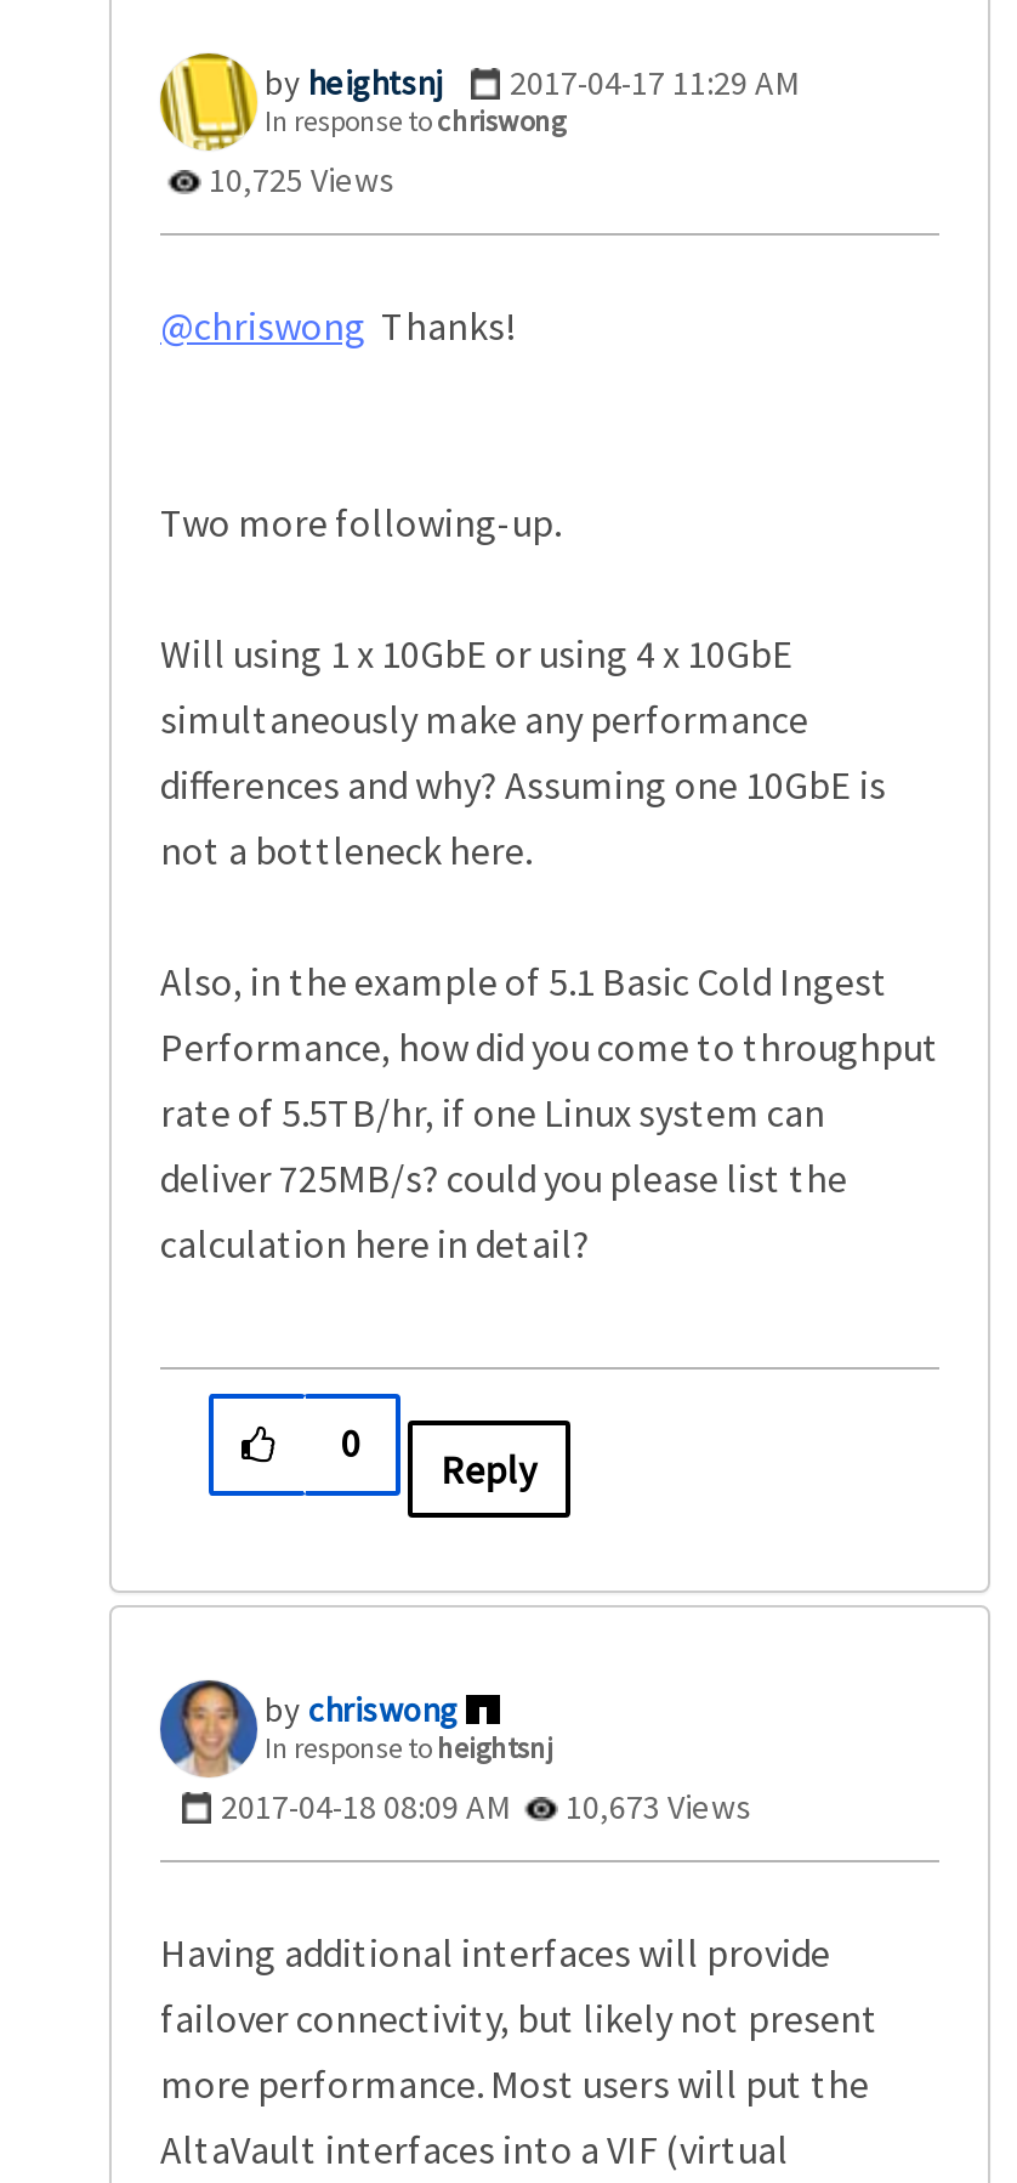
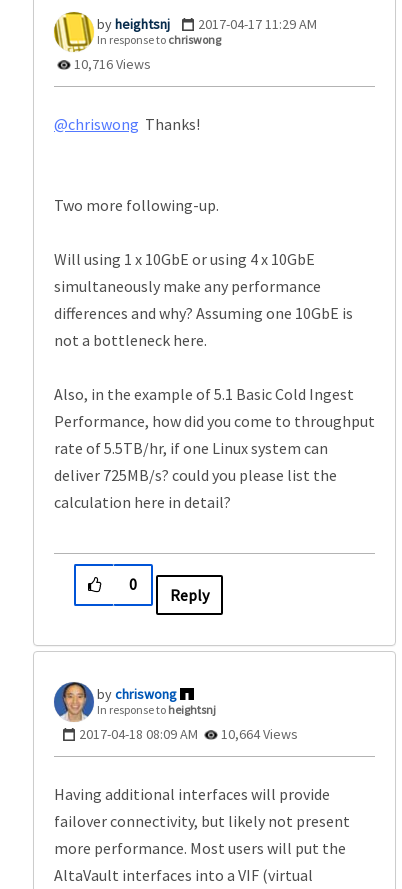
- 10,725 Views
+ 10,716 Views

- 2017-04-18 08:09 AM 10,673 Views
+ 2017-04-18 08:09 AM 10,664 Views
